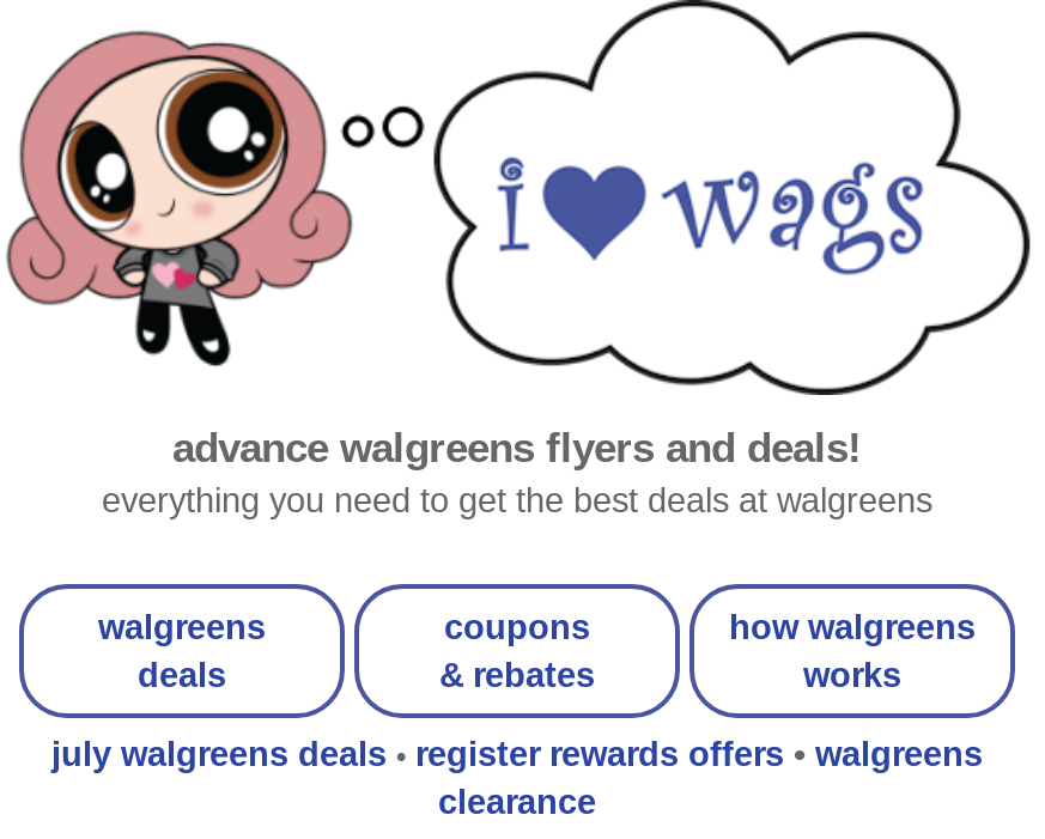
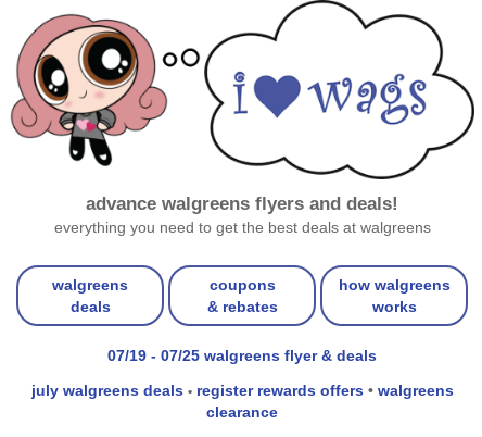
+ 07/19 - 07/25 walgreens flyer & deals
